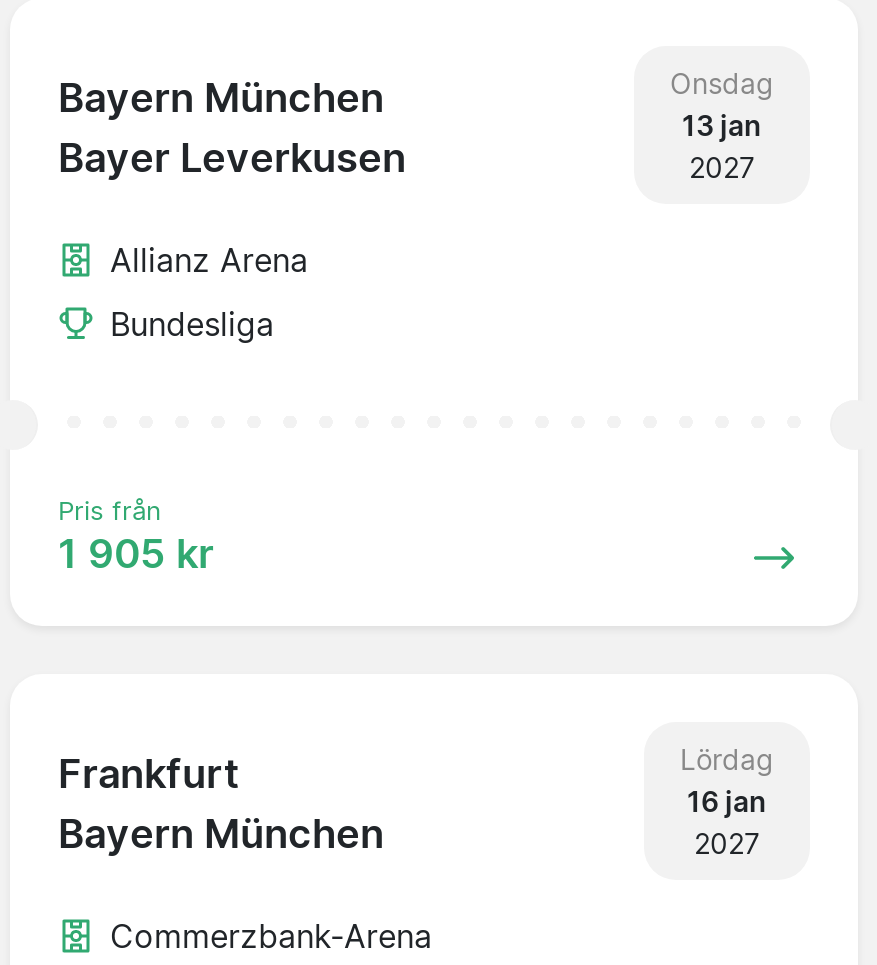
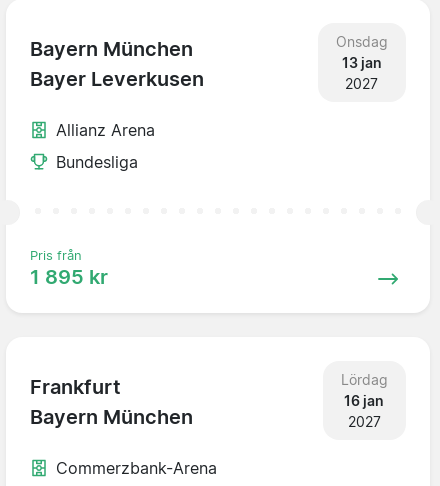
- 1 905 kr
+ 1 895 kr
